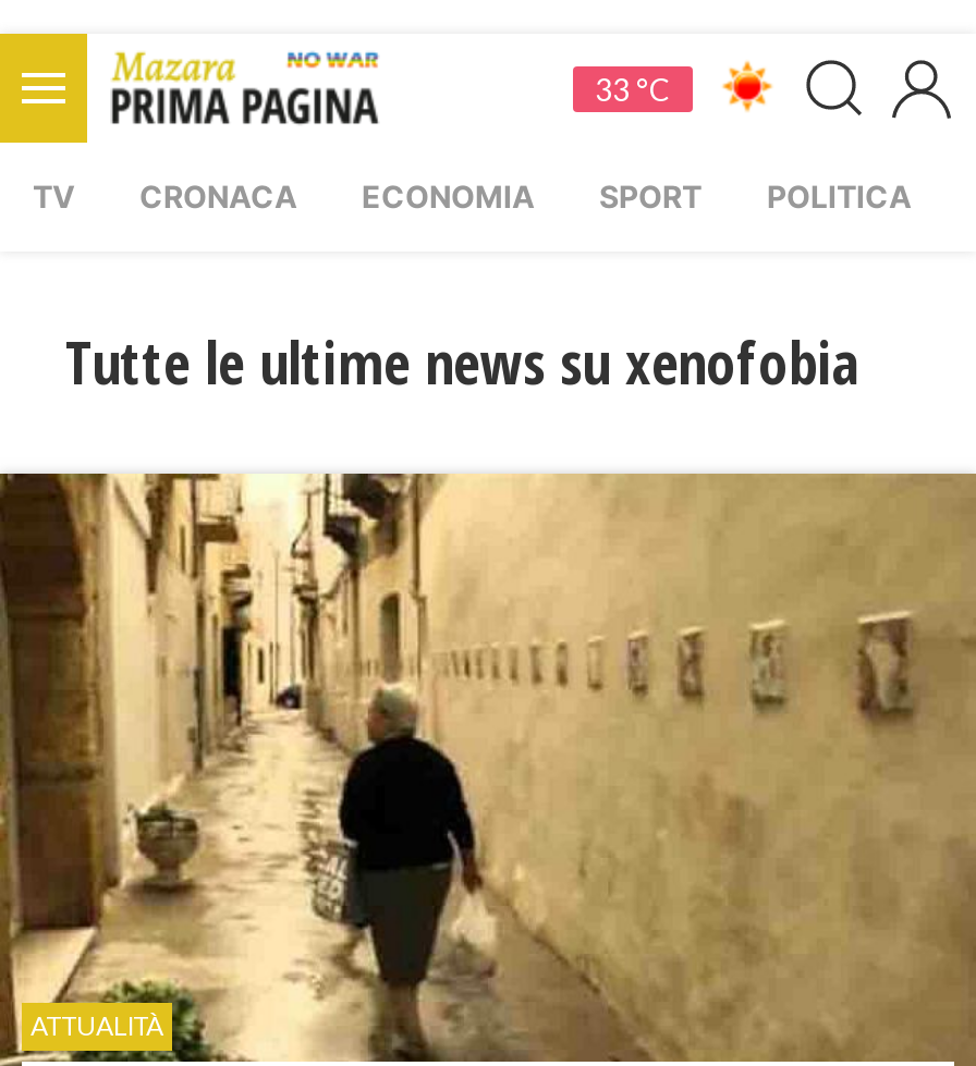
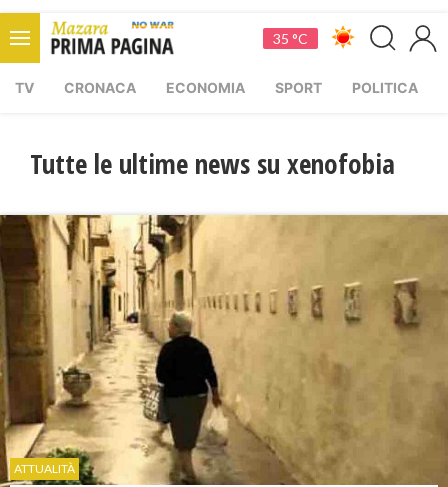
- 33 °C
+ 35 °C
